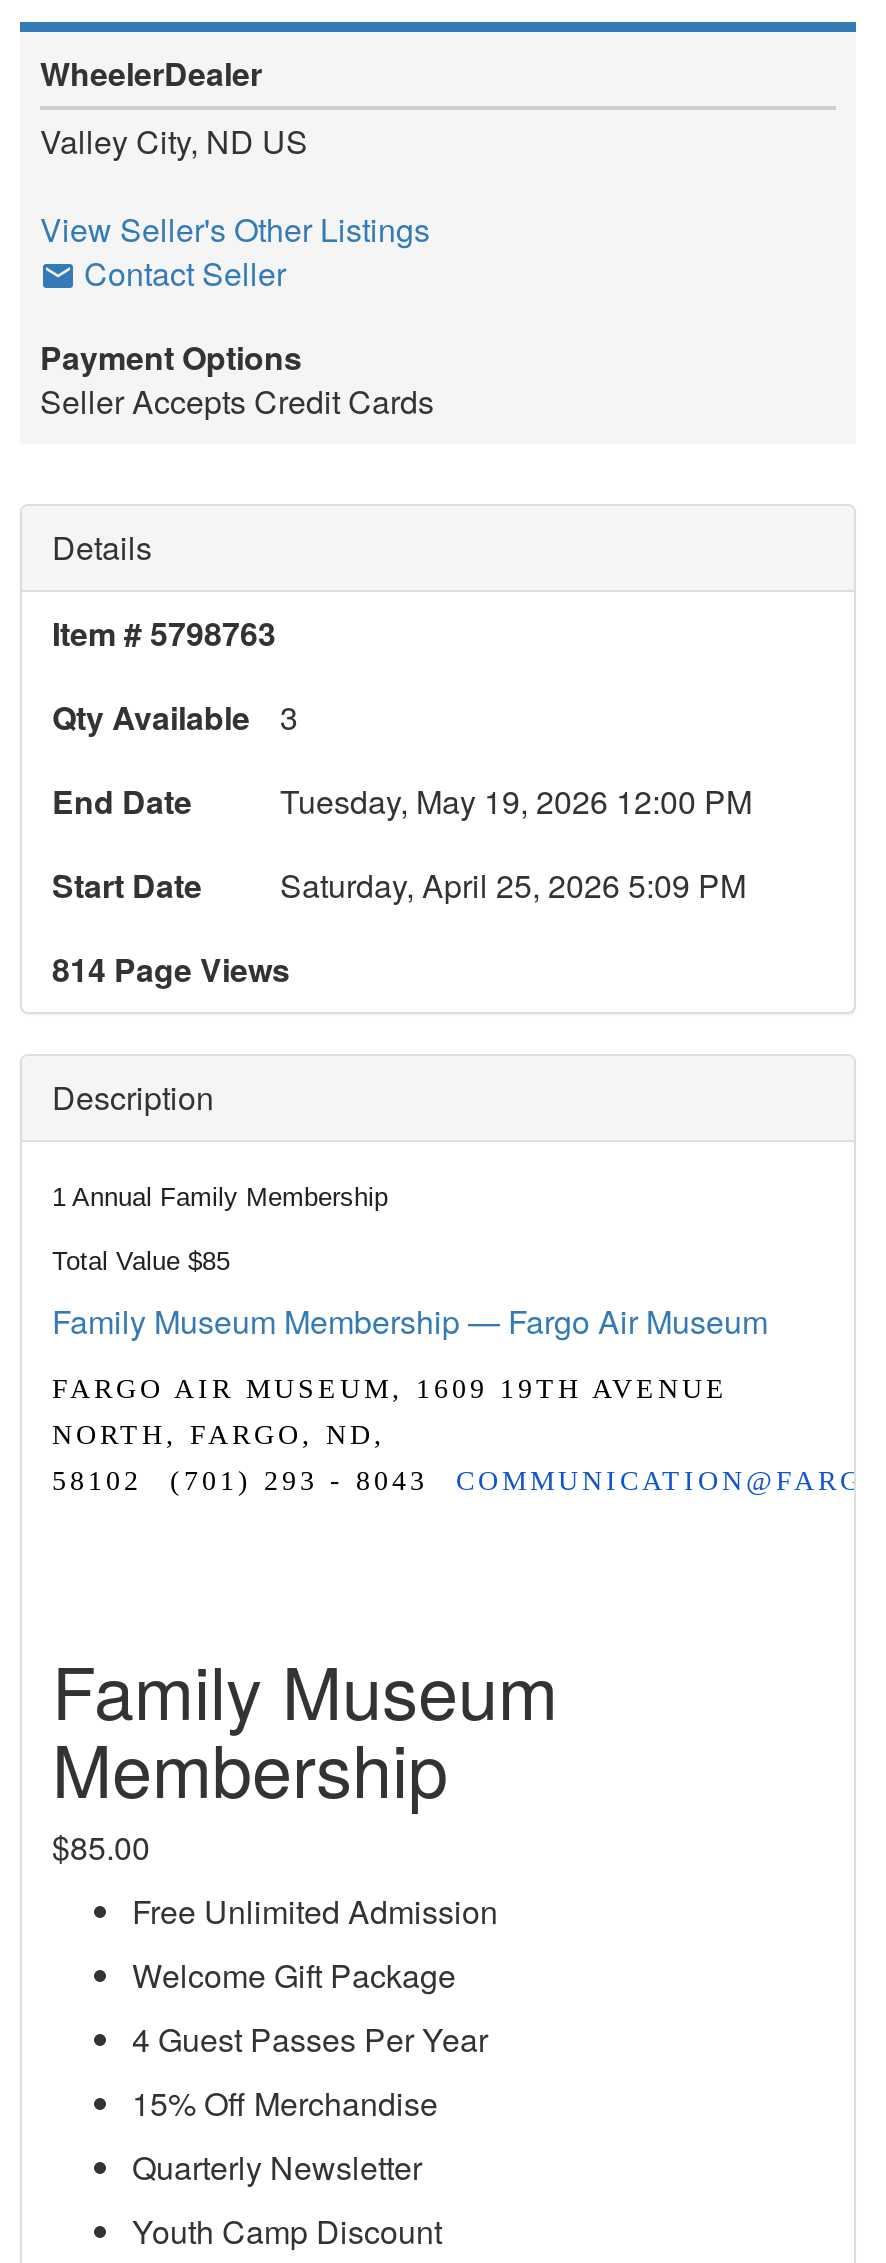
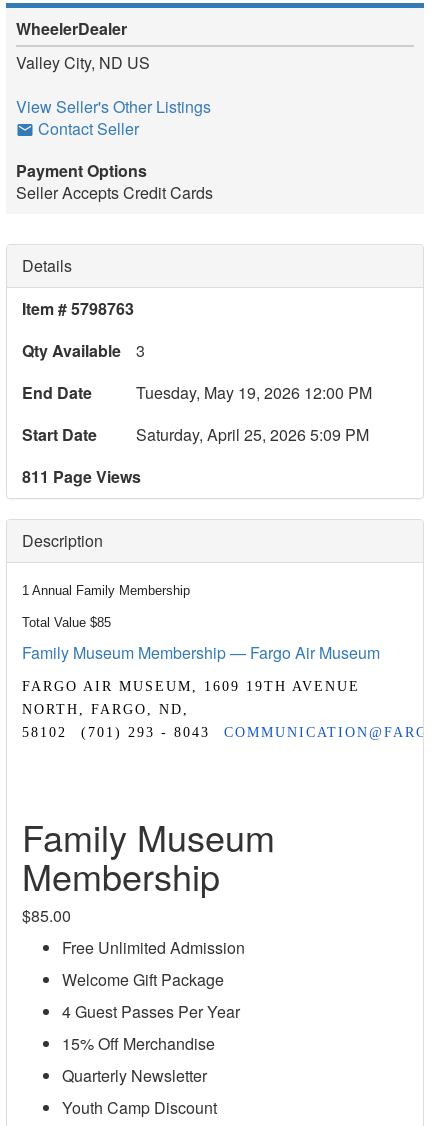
- 814 Page Views
+ 811 Page Views
